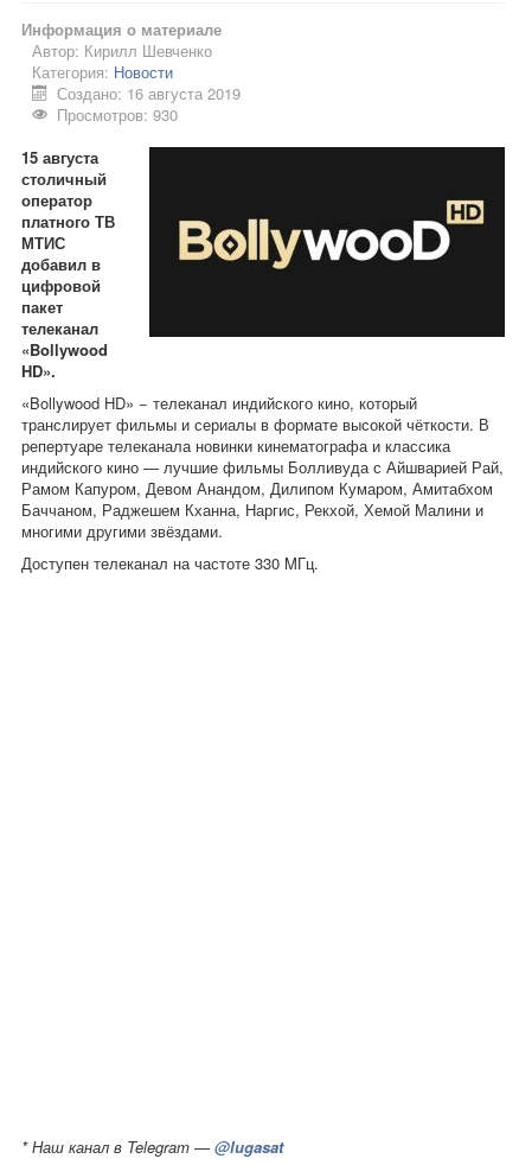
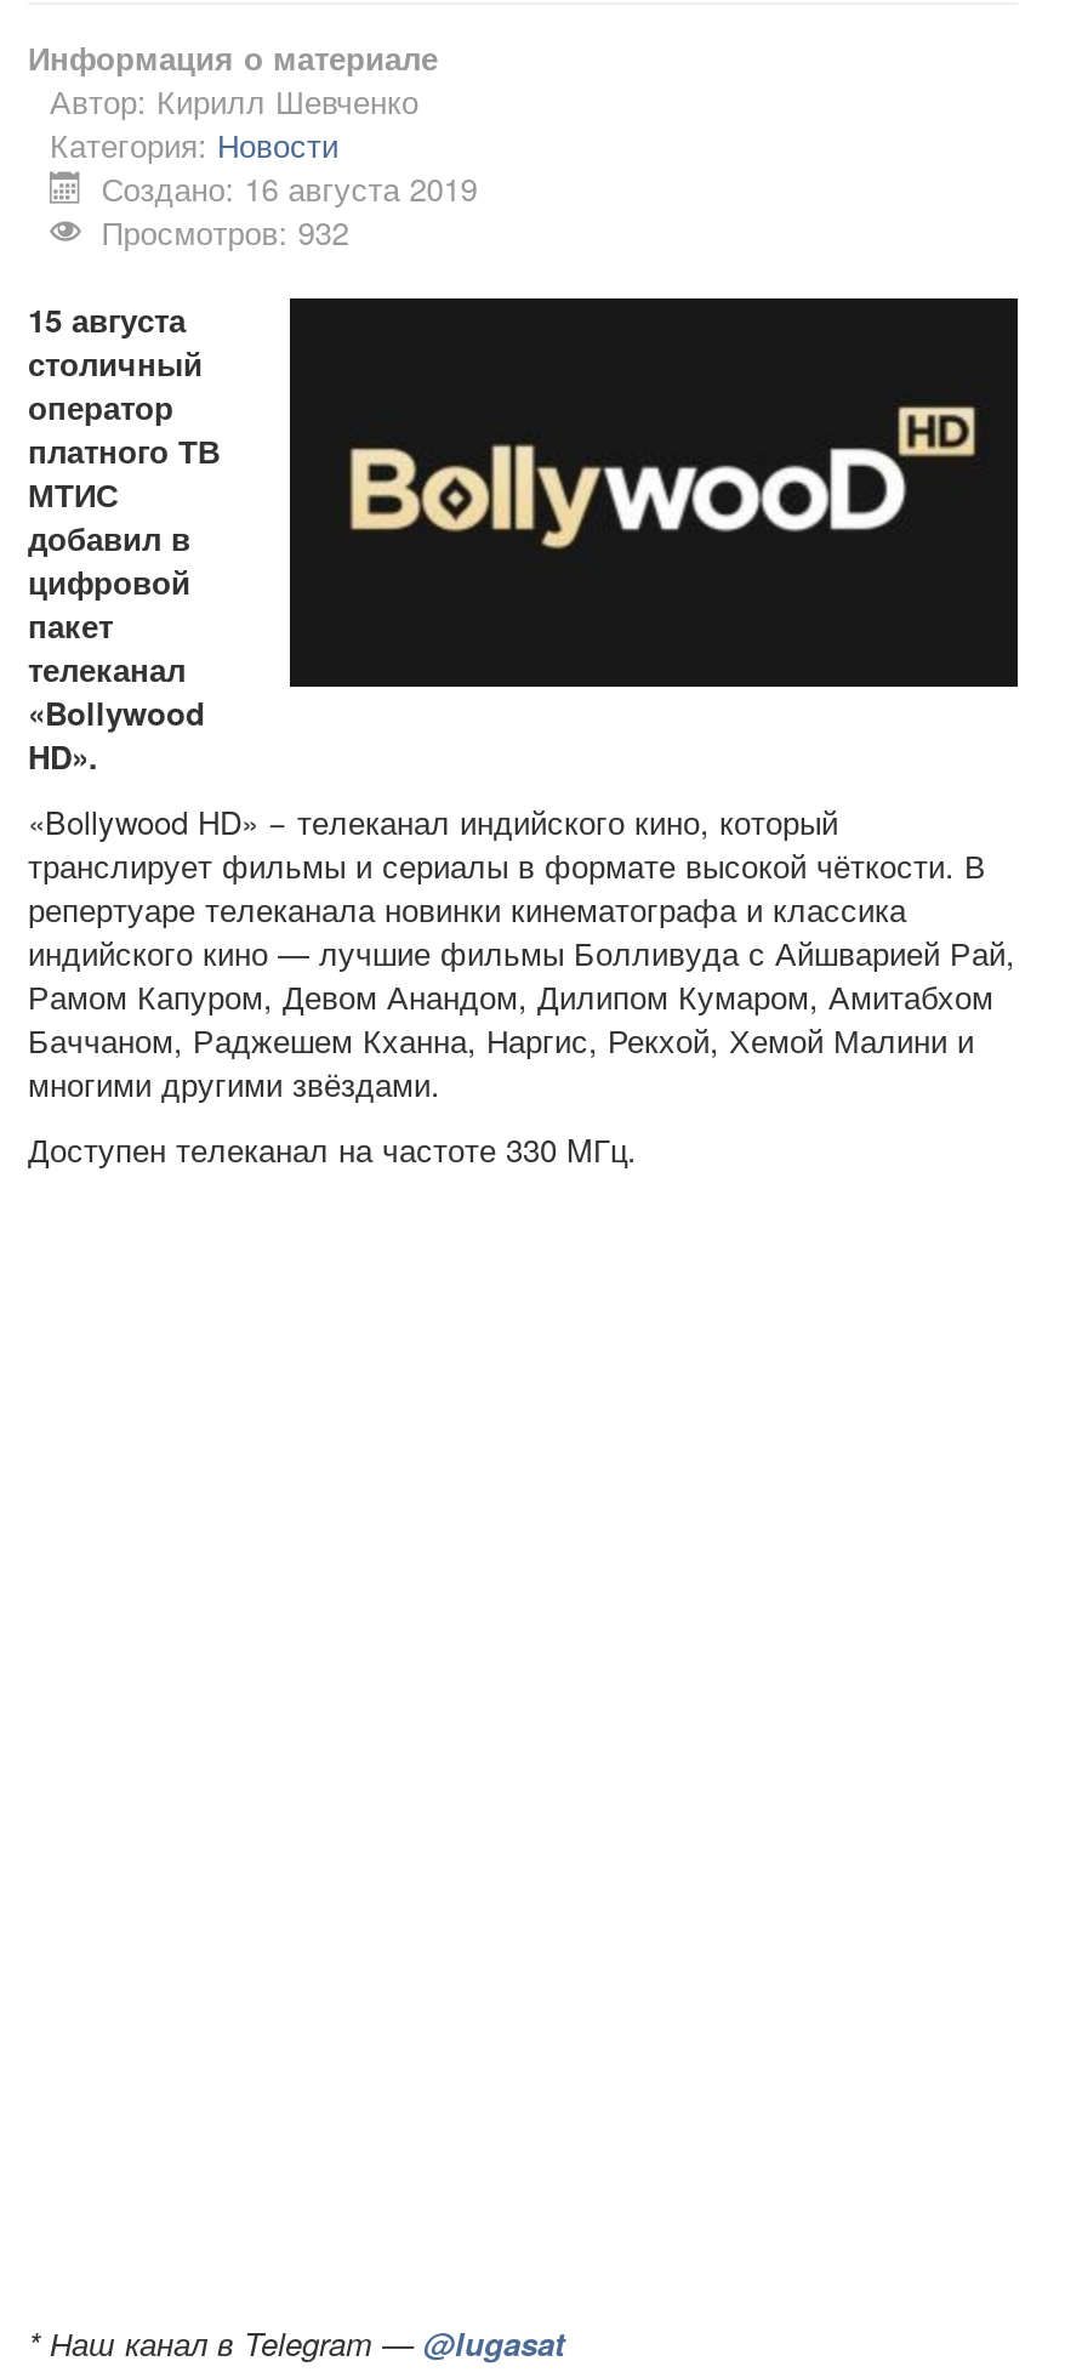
- Просмотров: 930
+ Просмотров: 932
